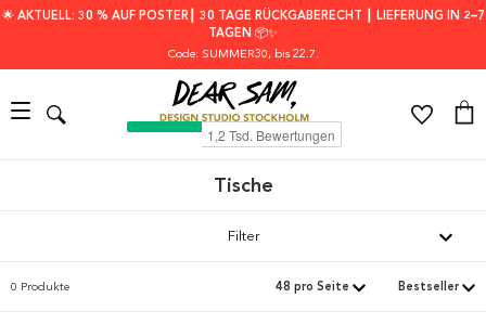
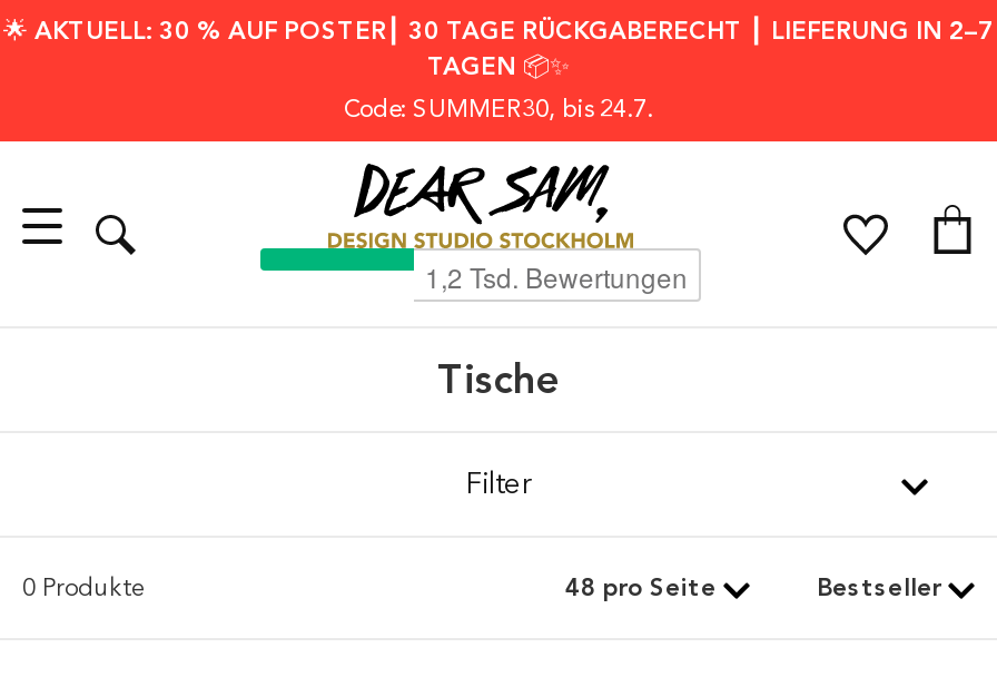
- Code: SUMMER30, bis 22.7.
+ Code: SUMMER30, bis 24.7.
